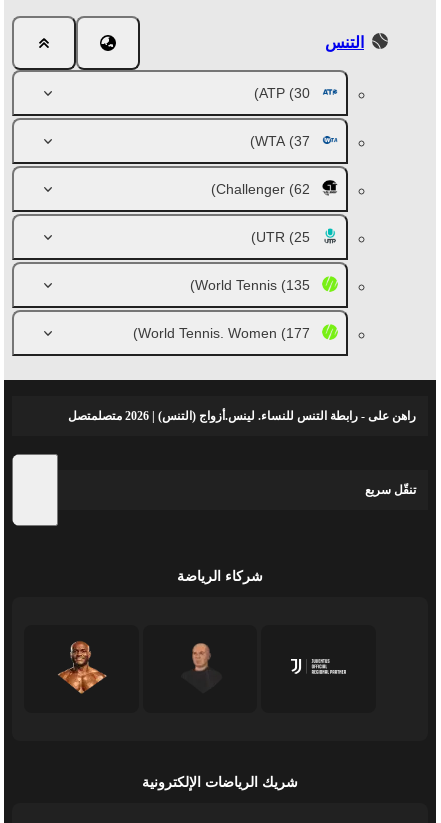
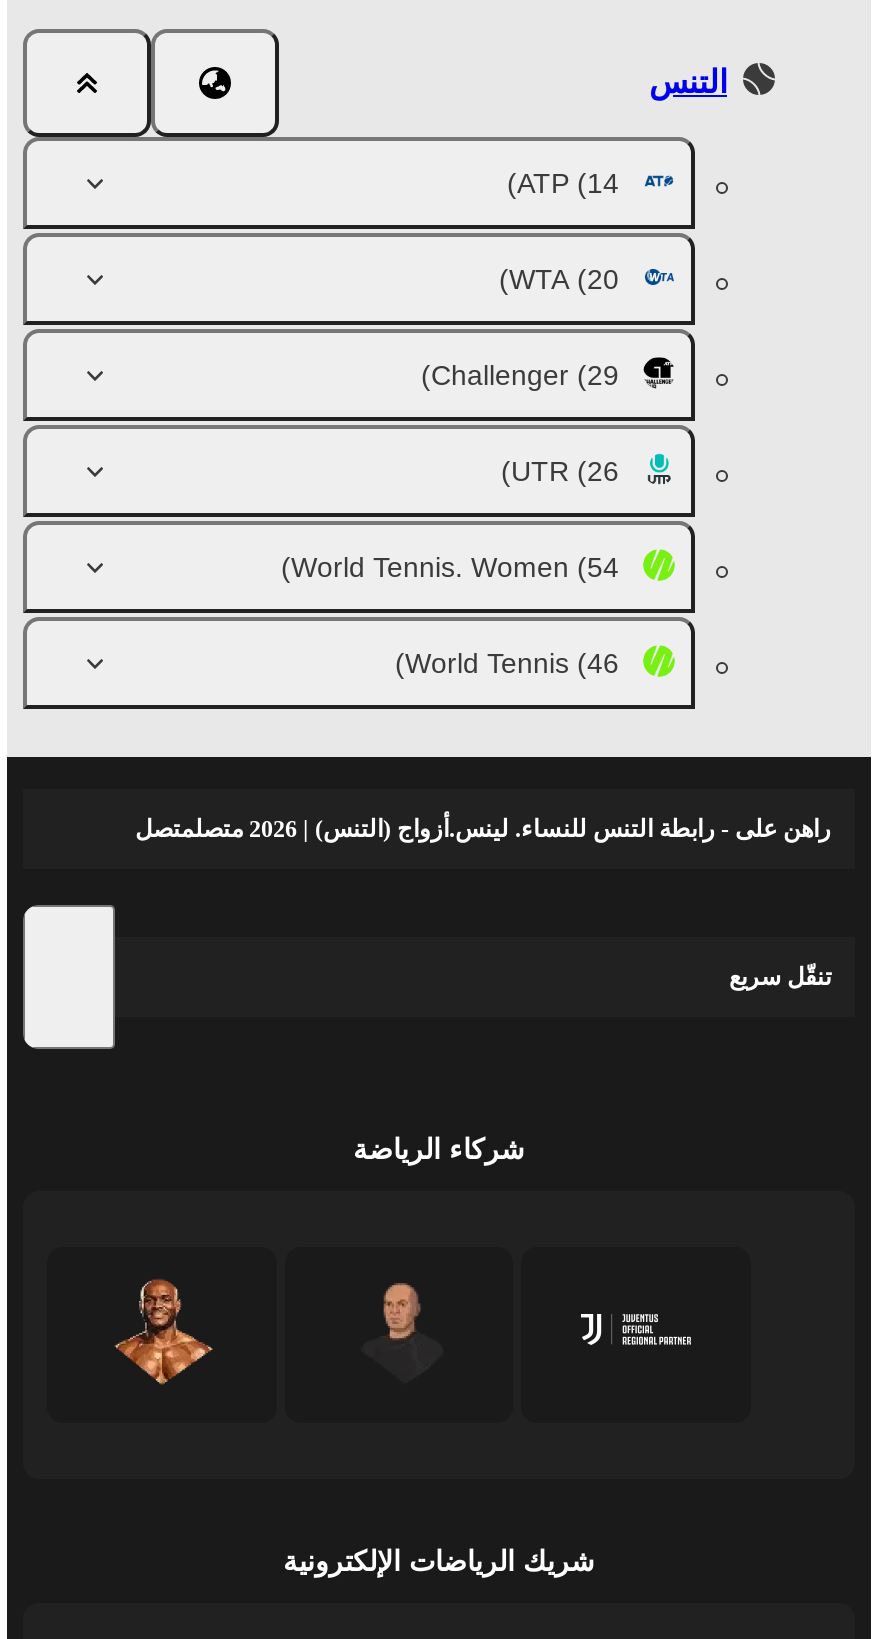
- ATP (30)
+ ATP (14)

- WTA (37)
+ WTA (20)

- Challenger (62)
+ Challenger (29)

- UTR (25)
+ UTR (26)

- World Tennis (135)
+ World Tennis. Women (54)

- World Tennis. Women (177)
+ World Tennis (46)
